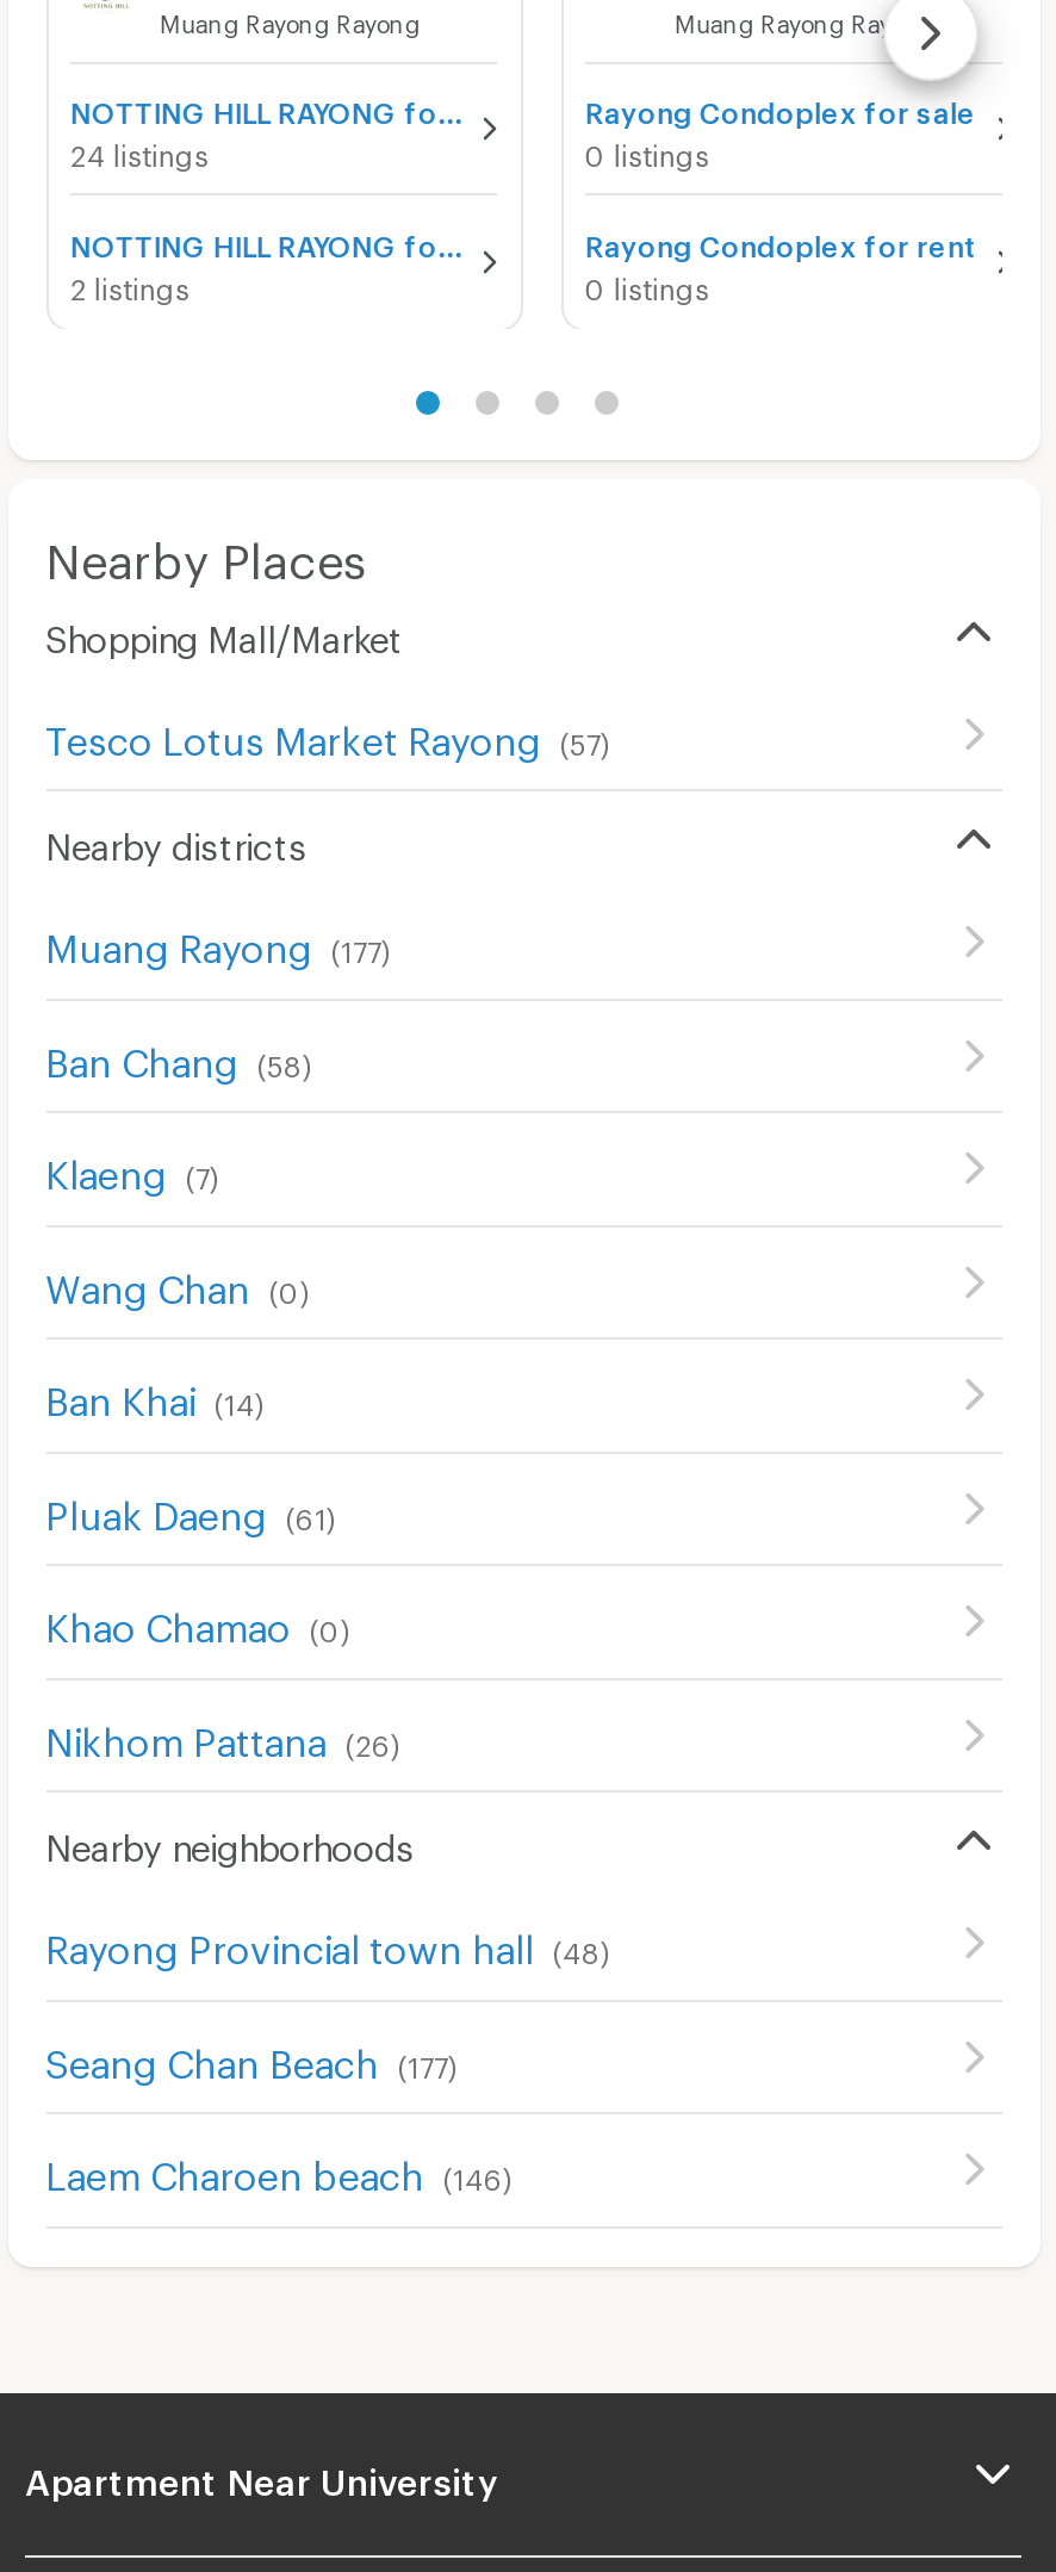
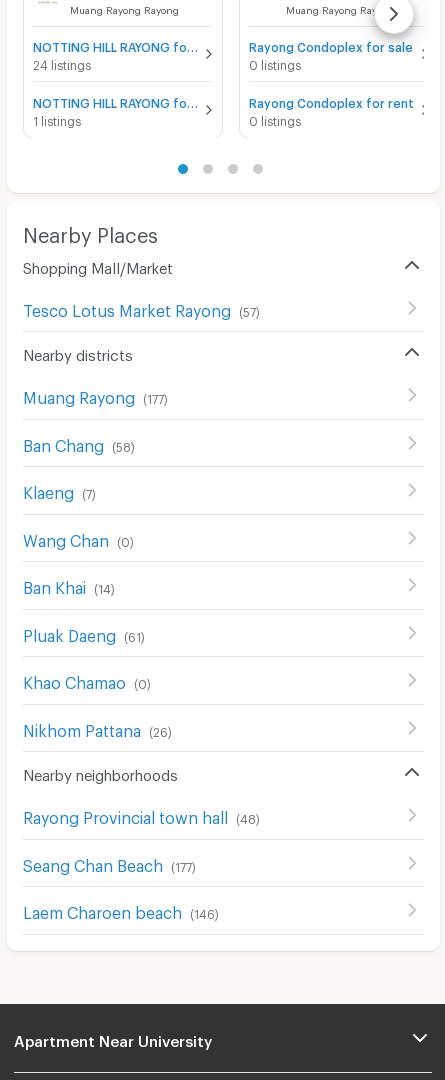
- 2 listings
+ 1 listings
